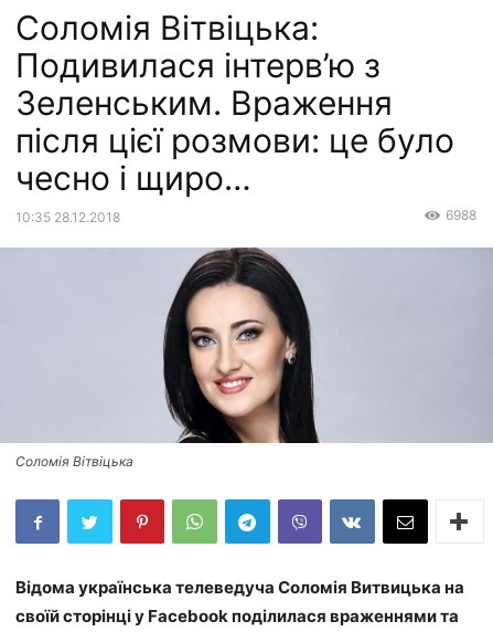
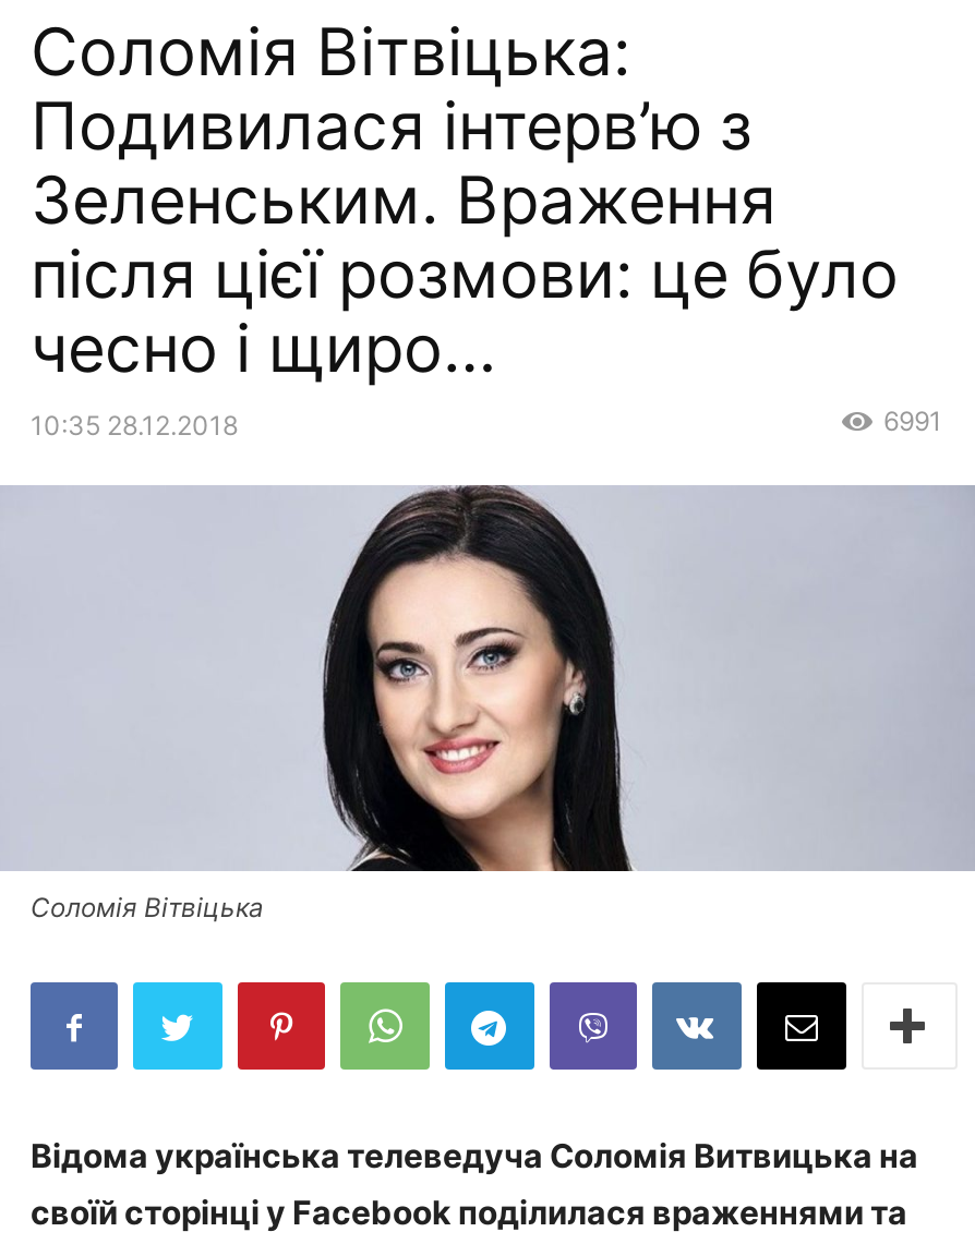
- 6988
+ 6991
